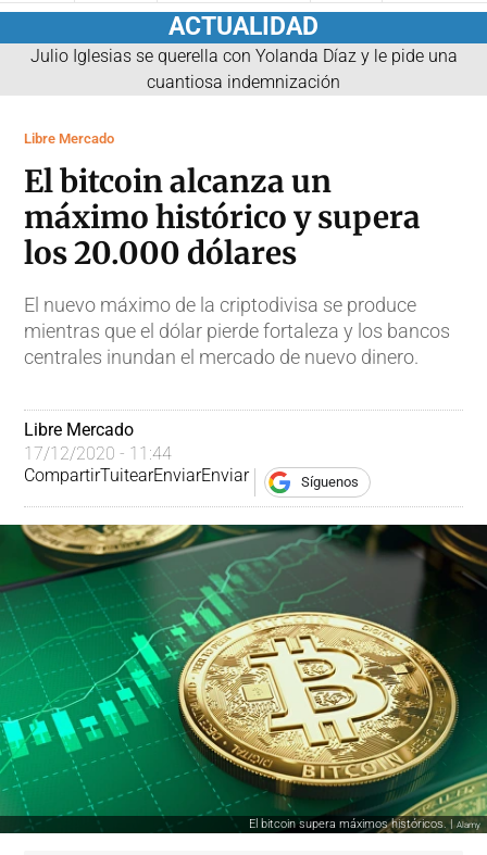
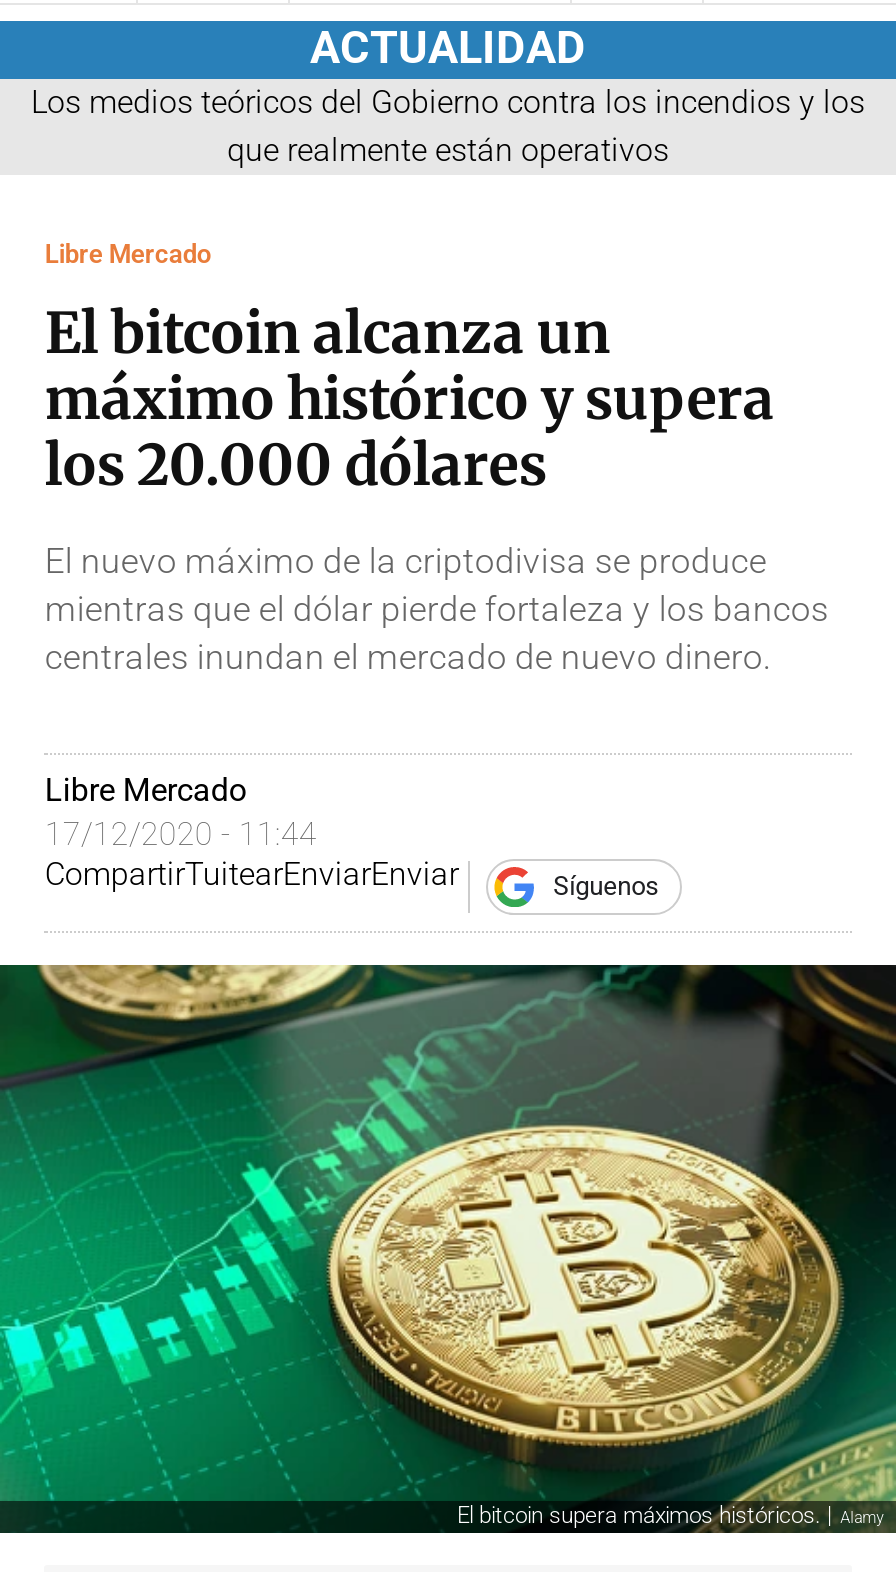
- Julio Iglesias se querella con Yolanda Díaz y le pide una
- cuantiosa indemnización
+ Los medios teóricos del Gobierno contra los incendios y los
+ que realmente están operativos
